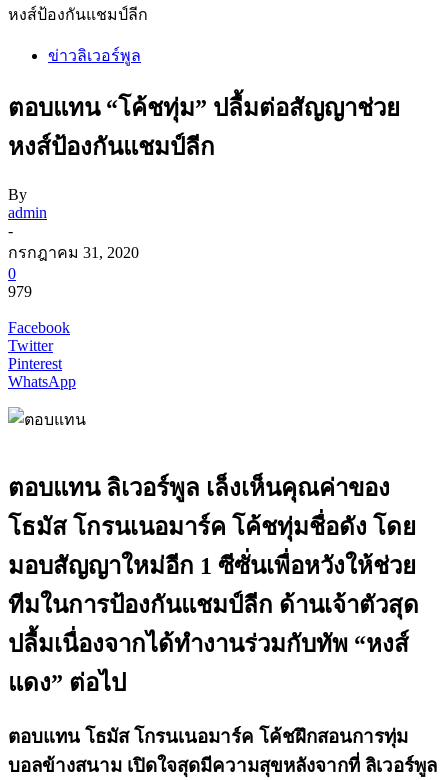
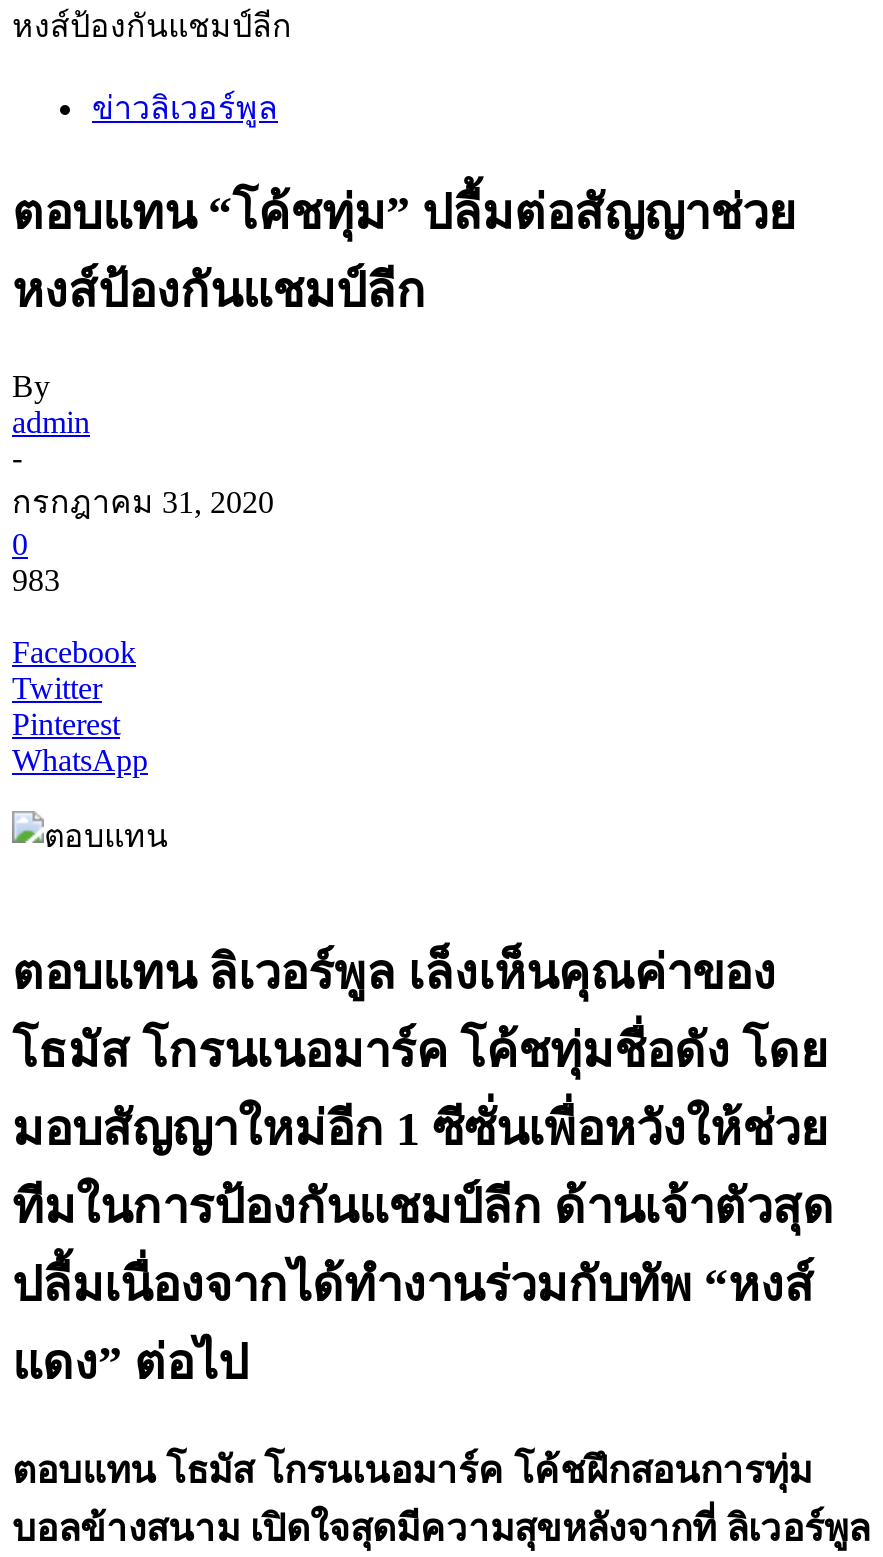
- 979
+ 983
